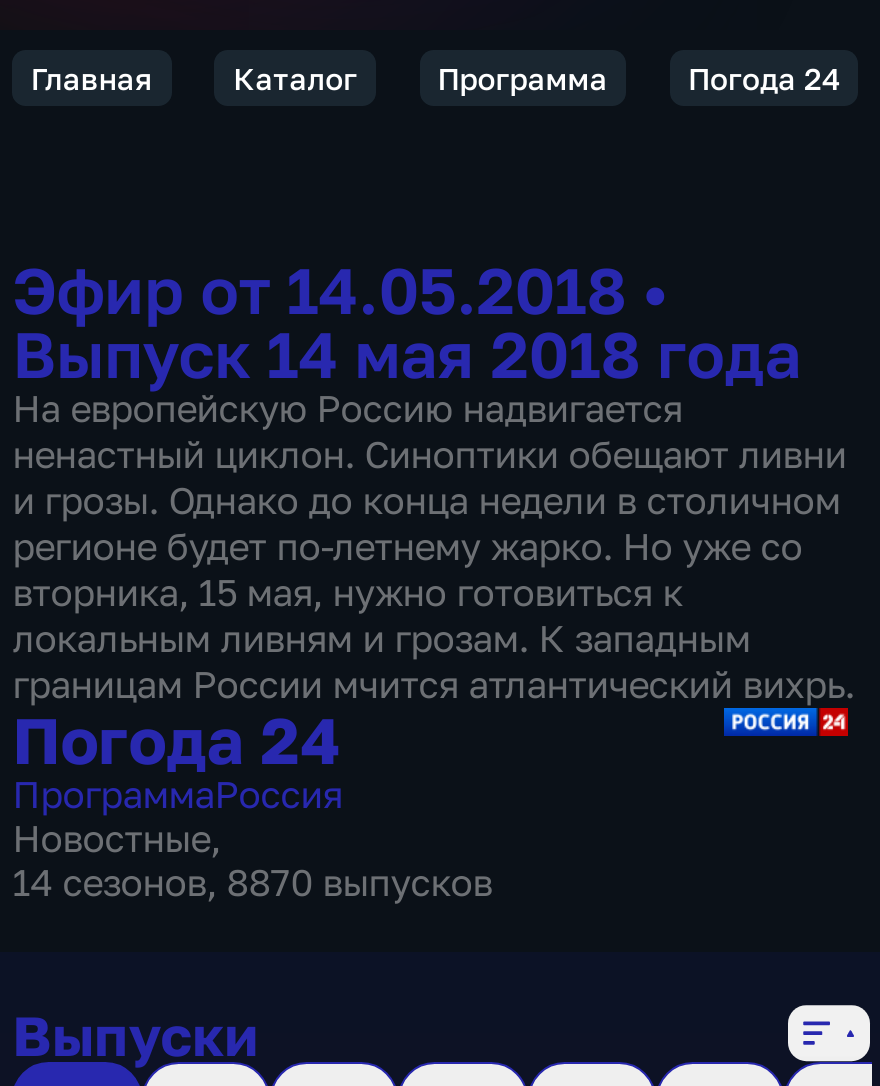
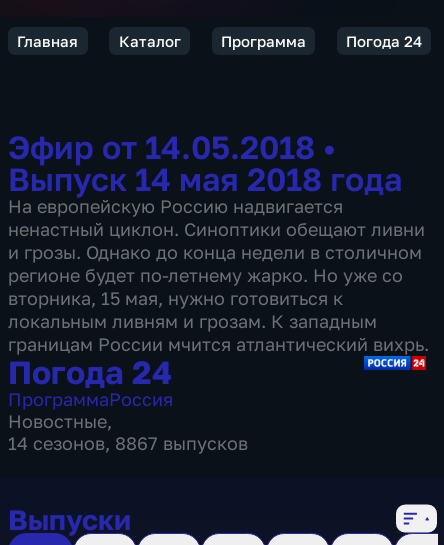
- 14 сезонов, 8870 выпусков
+ 14 сезонов, 8867 выпусков
